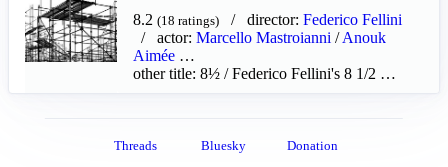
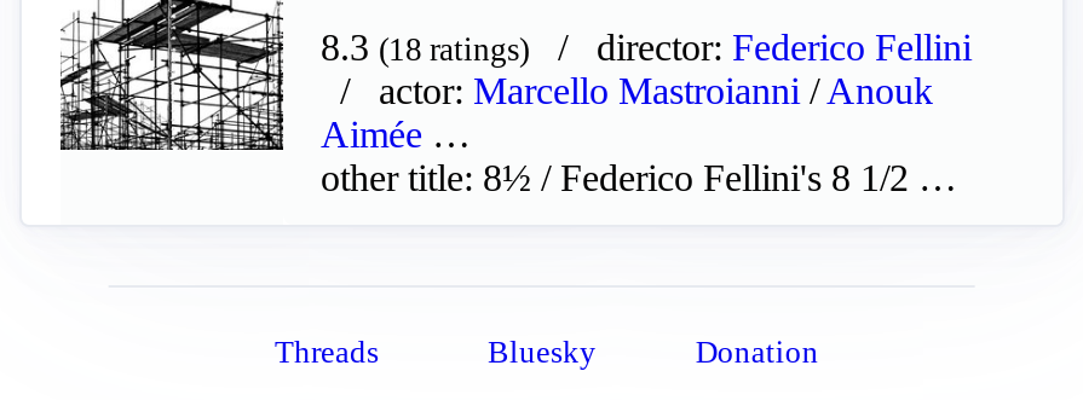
- 8.2 (18 ratings) director: Federico Fellini
+ 8.3 (18 ratings) director: Federico Fellini
